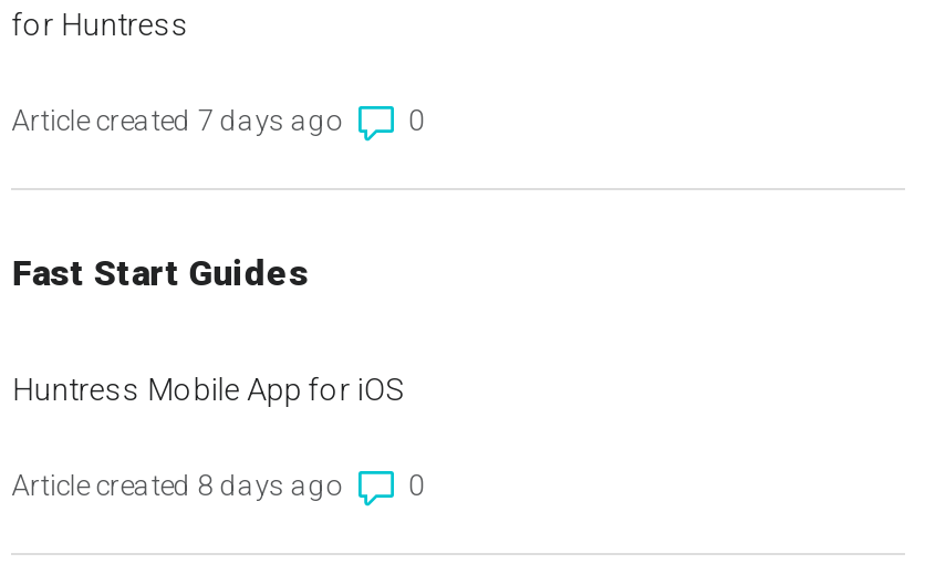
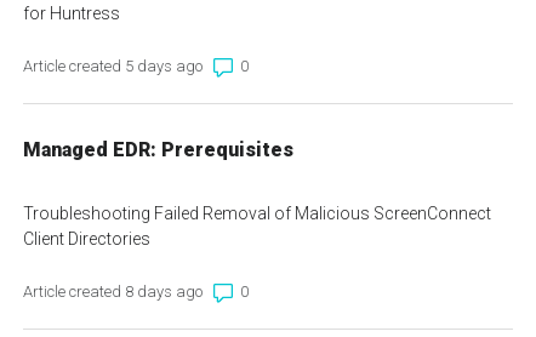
- Article created 7 days ago
+ Article created 5 days ago

- Fast Start Guides
+ Managed EDR: Prerequisites

- Huntress Mobile App for iOS
+ Troubleshooting Failed Removal of Malicious ScreenConnect
+ Client Directories
